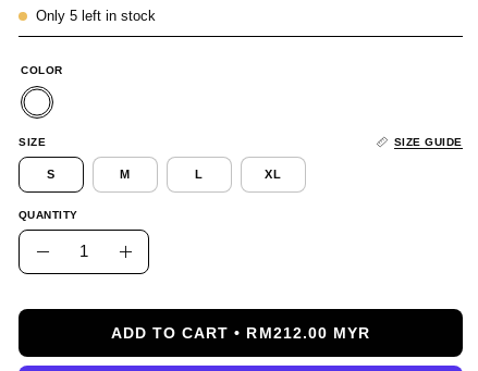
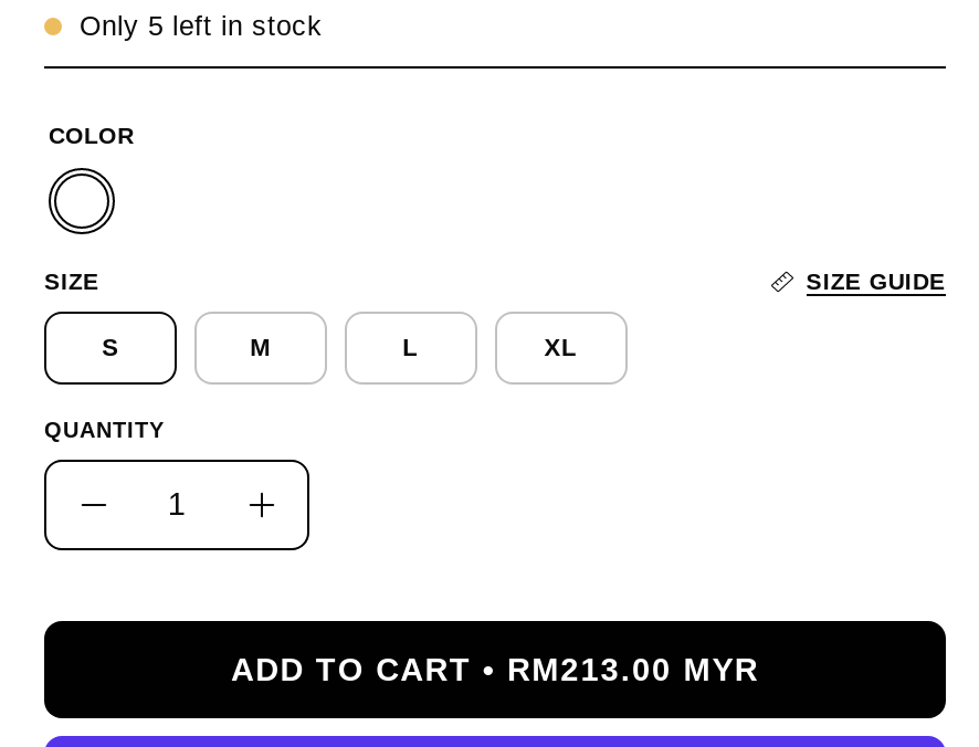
- ADD TO CART RM212.00 MYR
+ ADD TO CART RM213.00 MYR
